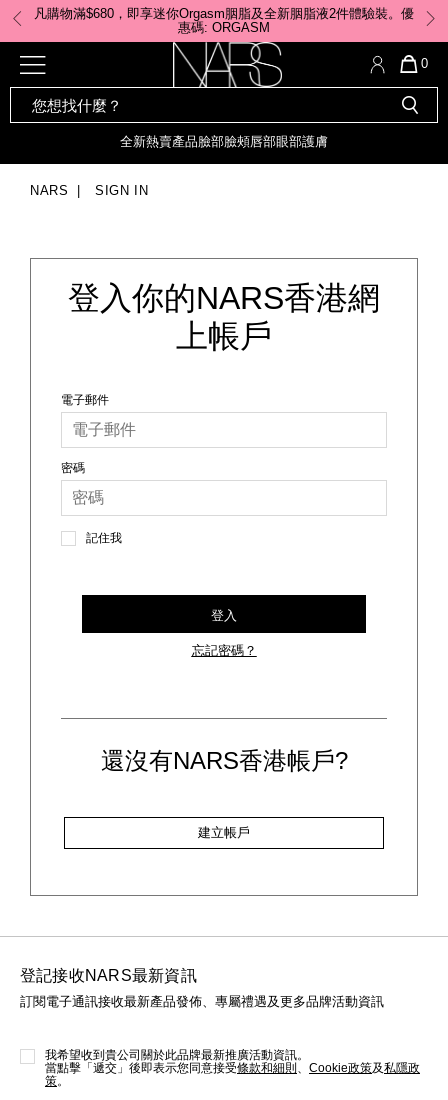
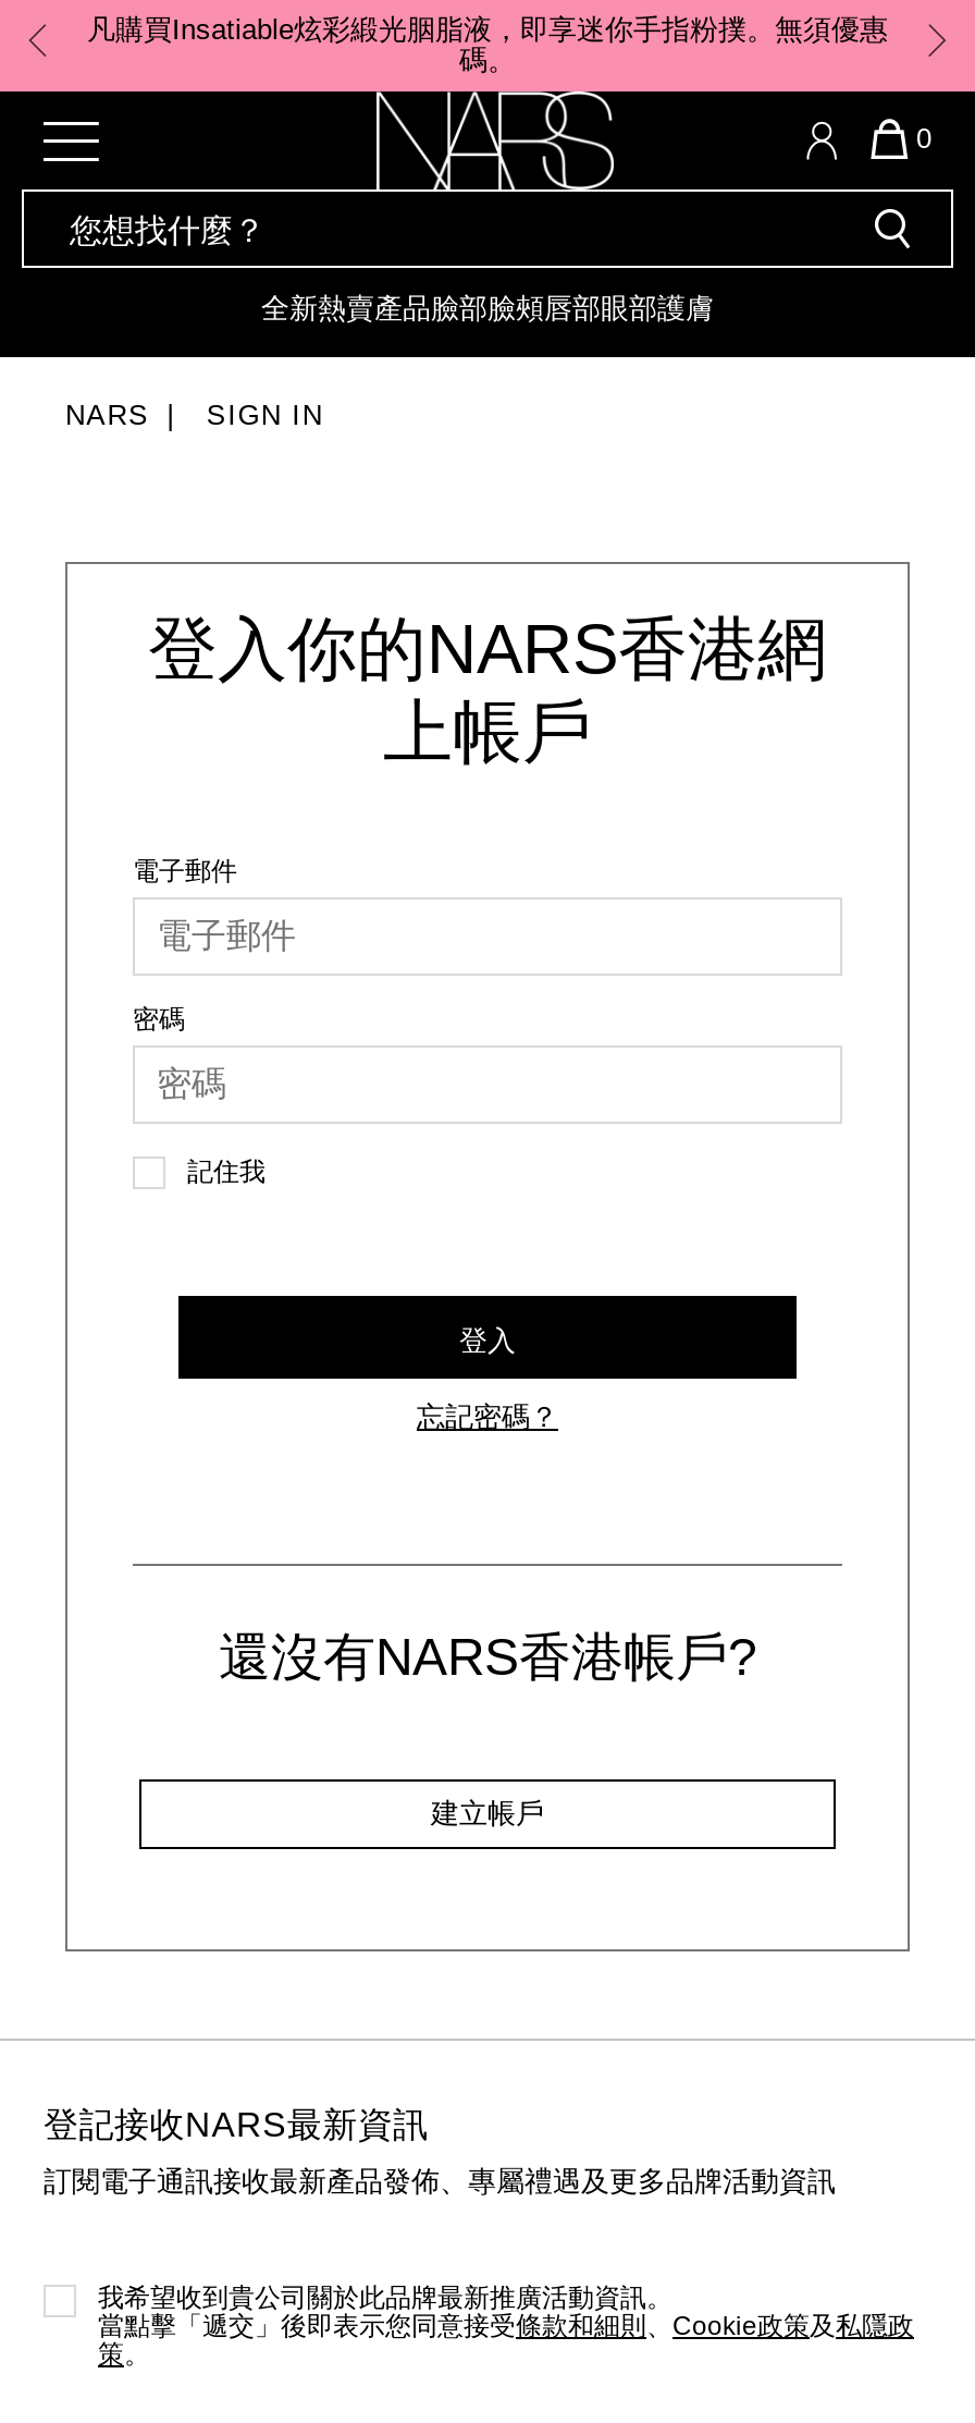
- 凡購物滿$680，即享迷你Orgasm胭脂及全新胭脂液2件體驗裝。優
- 惠碼: ORGASM
+ 凡購買Insatiable炫彩緞光胭脂液，即享迷你手指粉撲。無須優惠
+ 碼。
